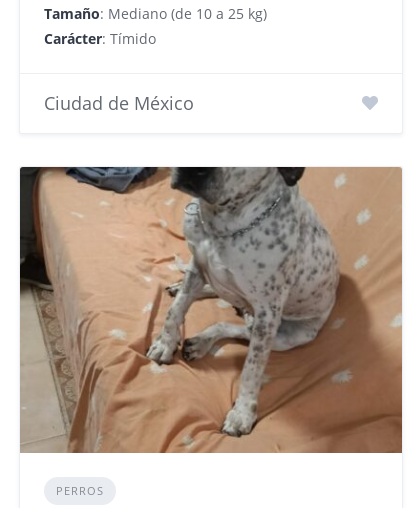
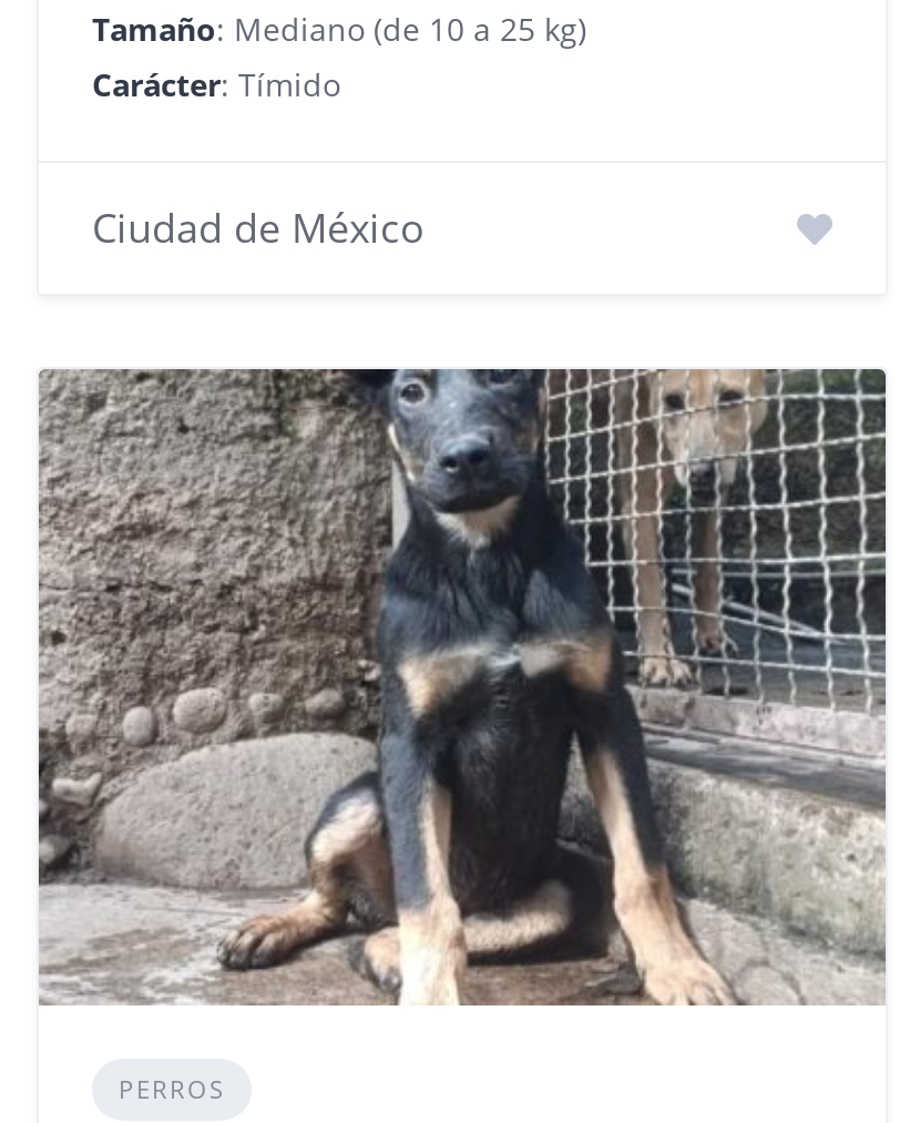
- [image]
+ [image]
